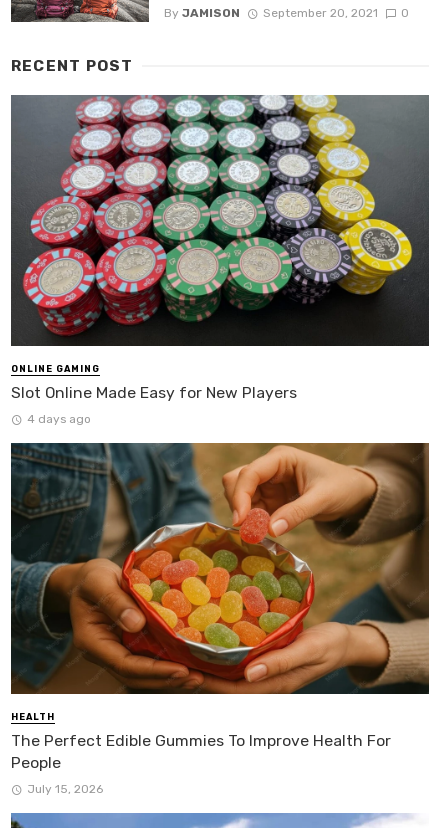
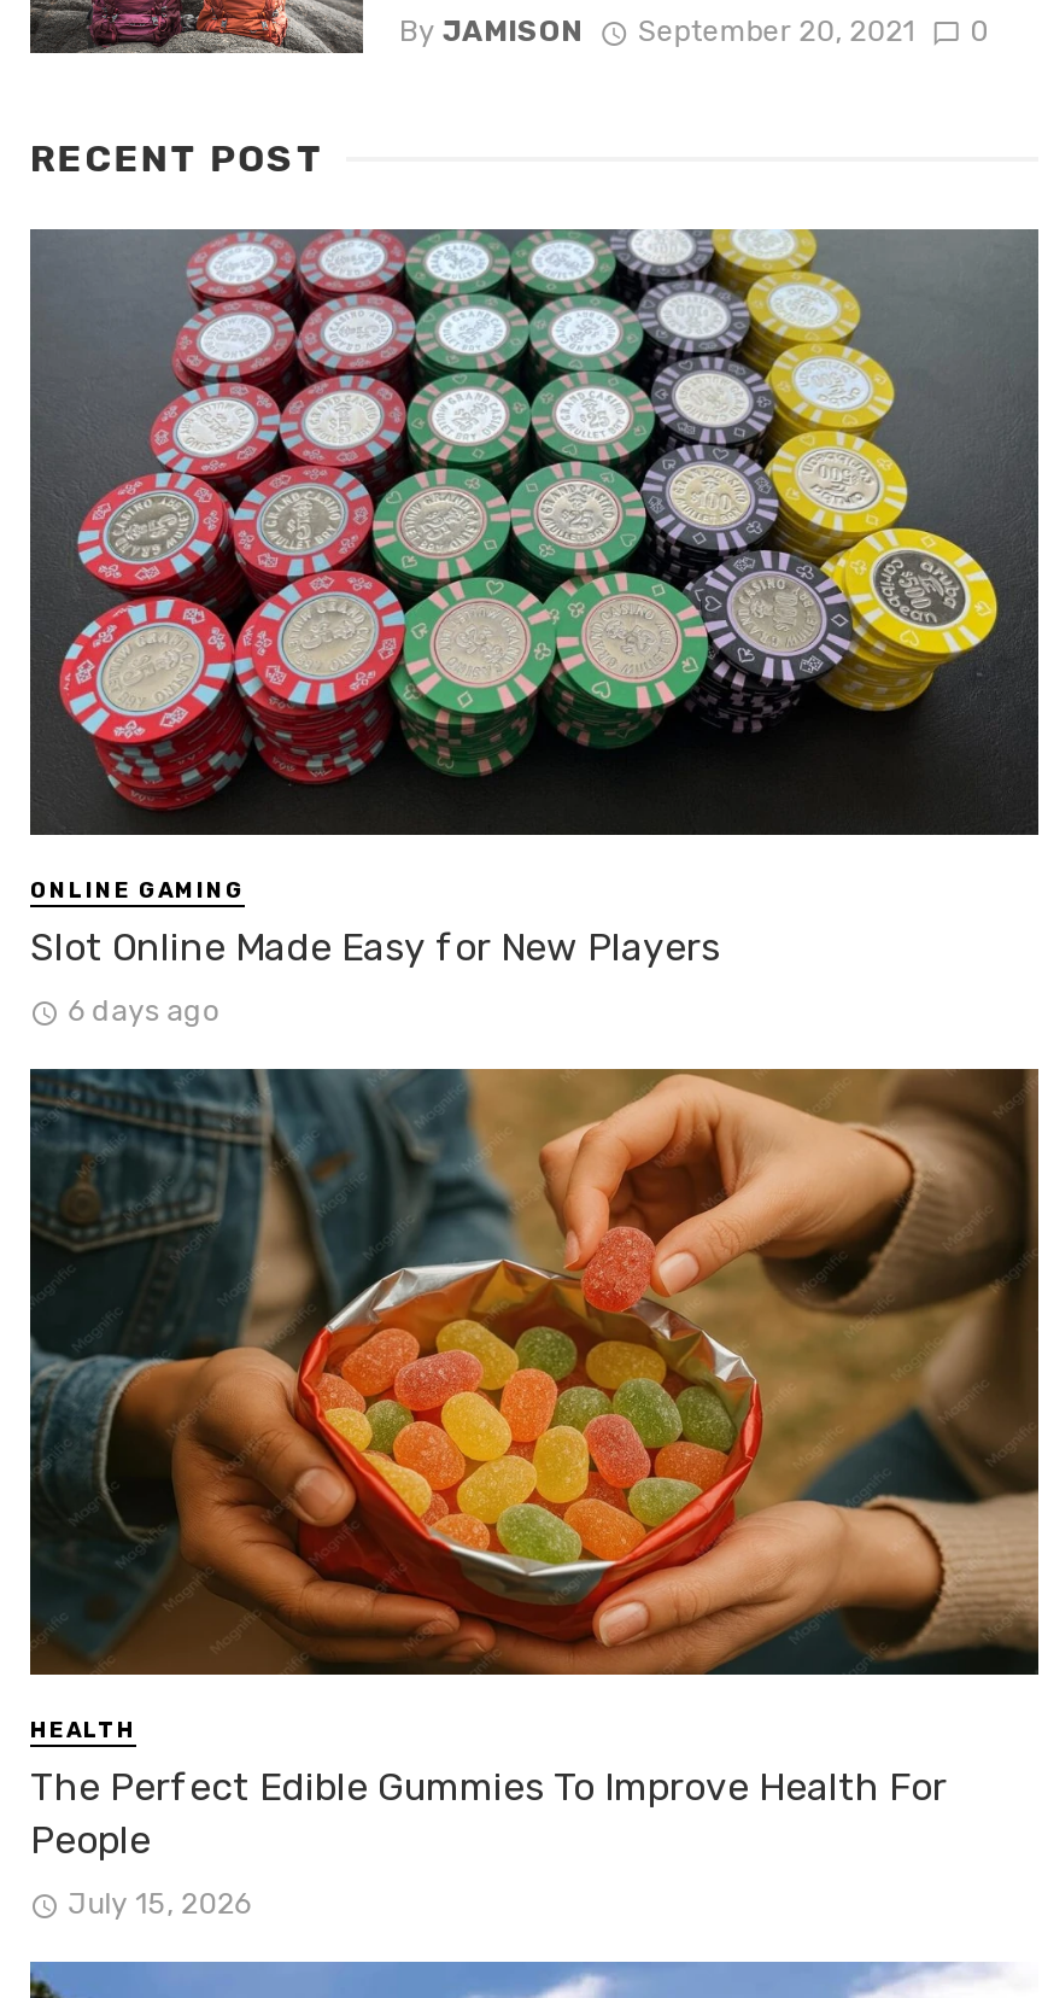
- 4 days ago
+ 6 days ago
